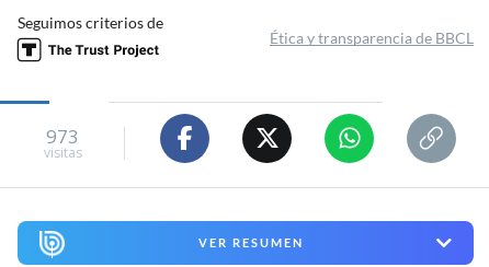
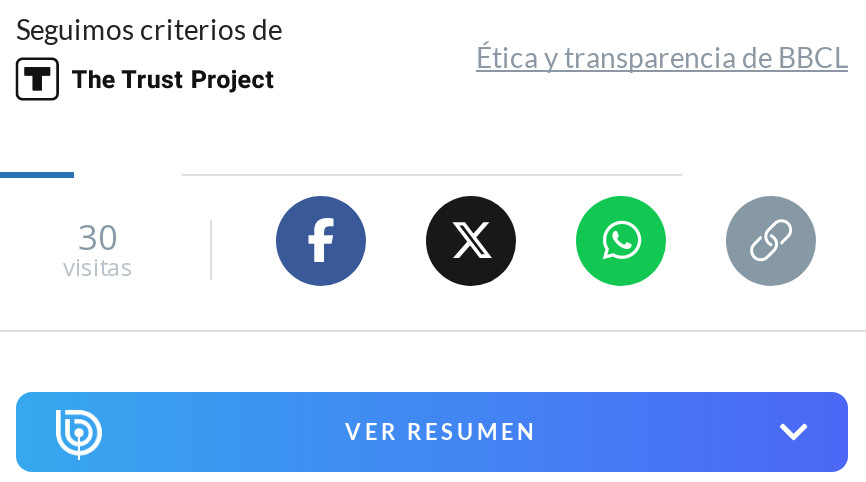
- 973
+ 30
